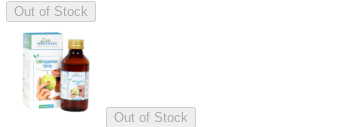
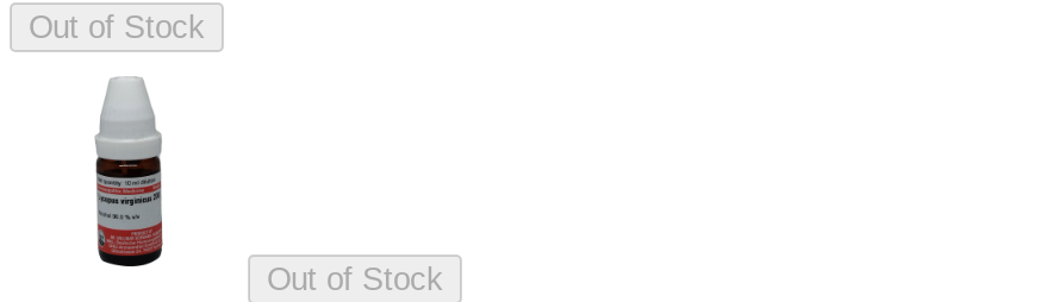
- [image]
+ [image]
